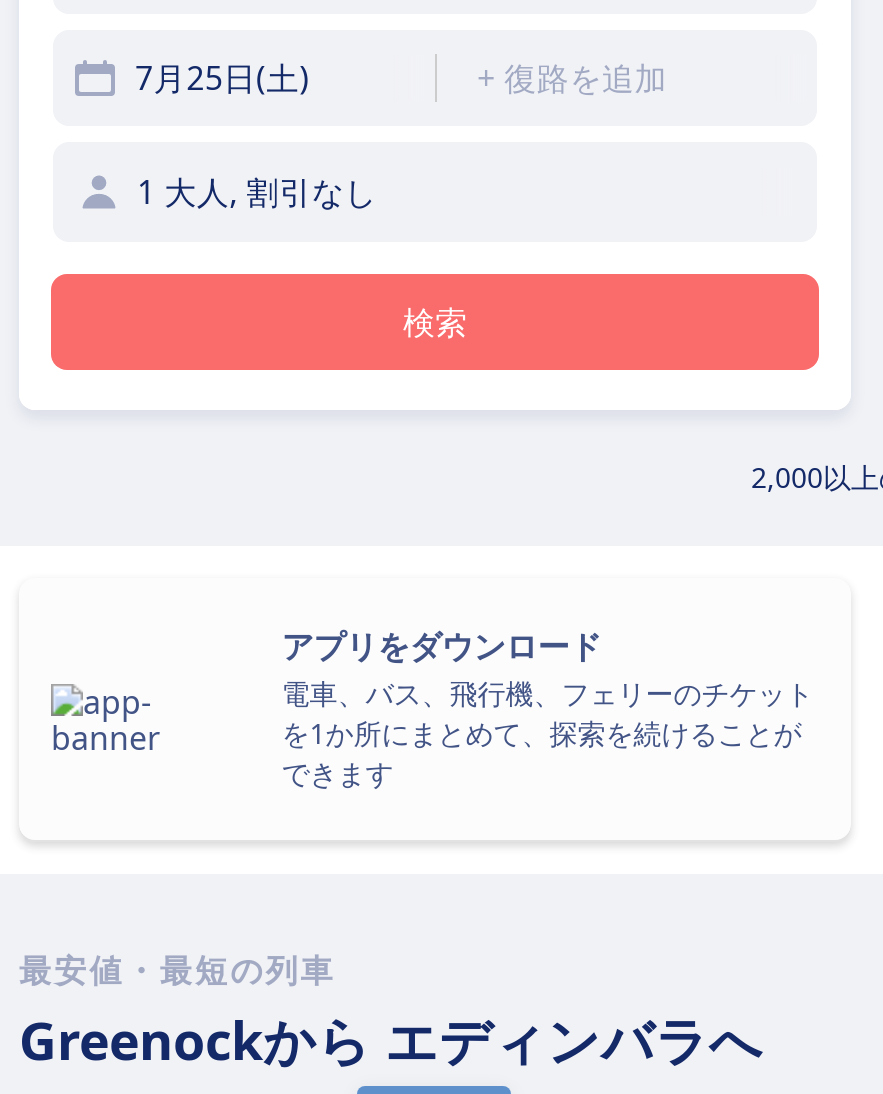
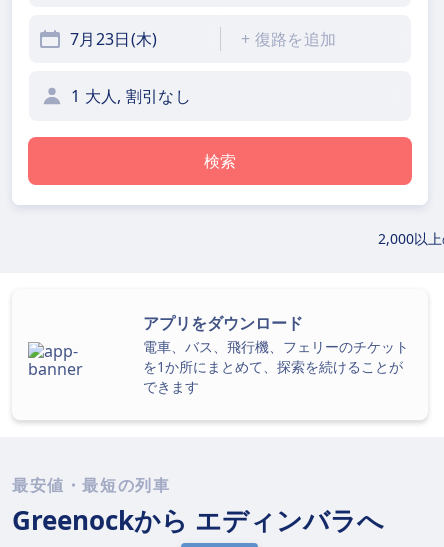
- 7月25日(土)
+ 7月23日(木)
